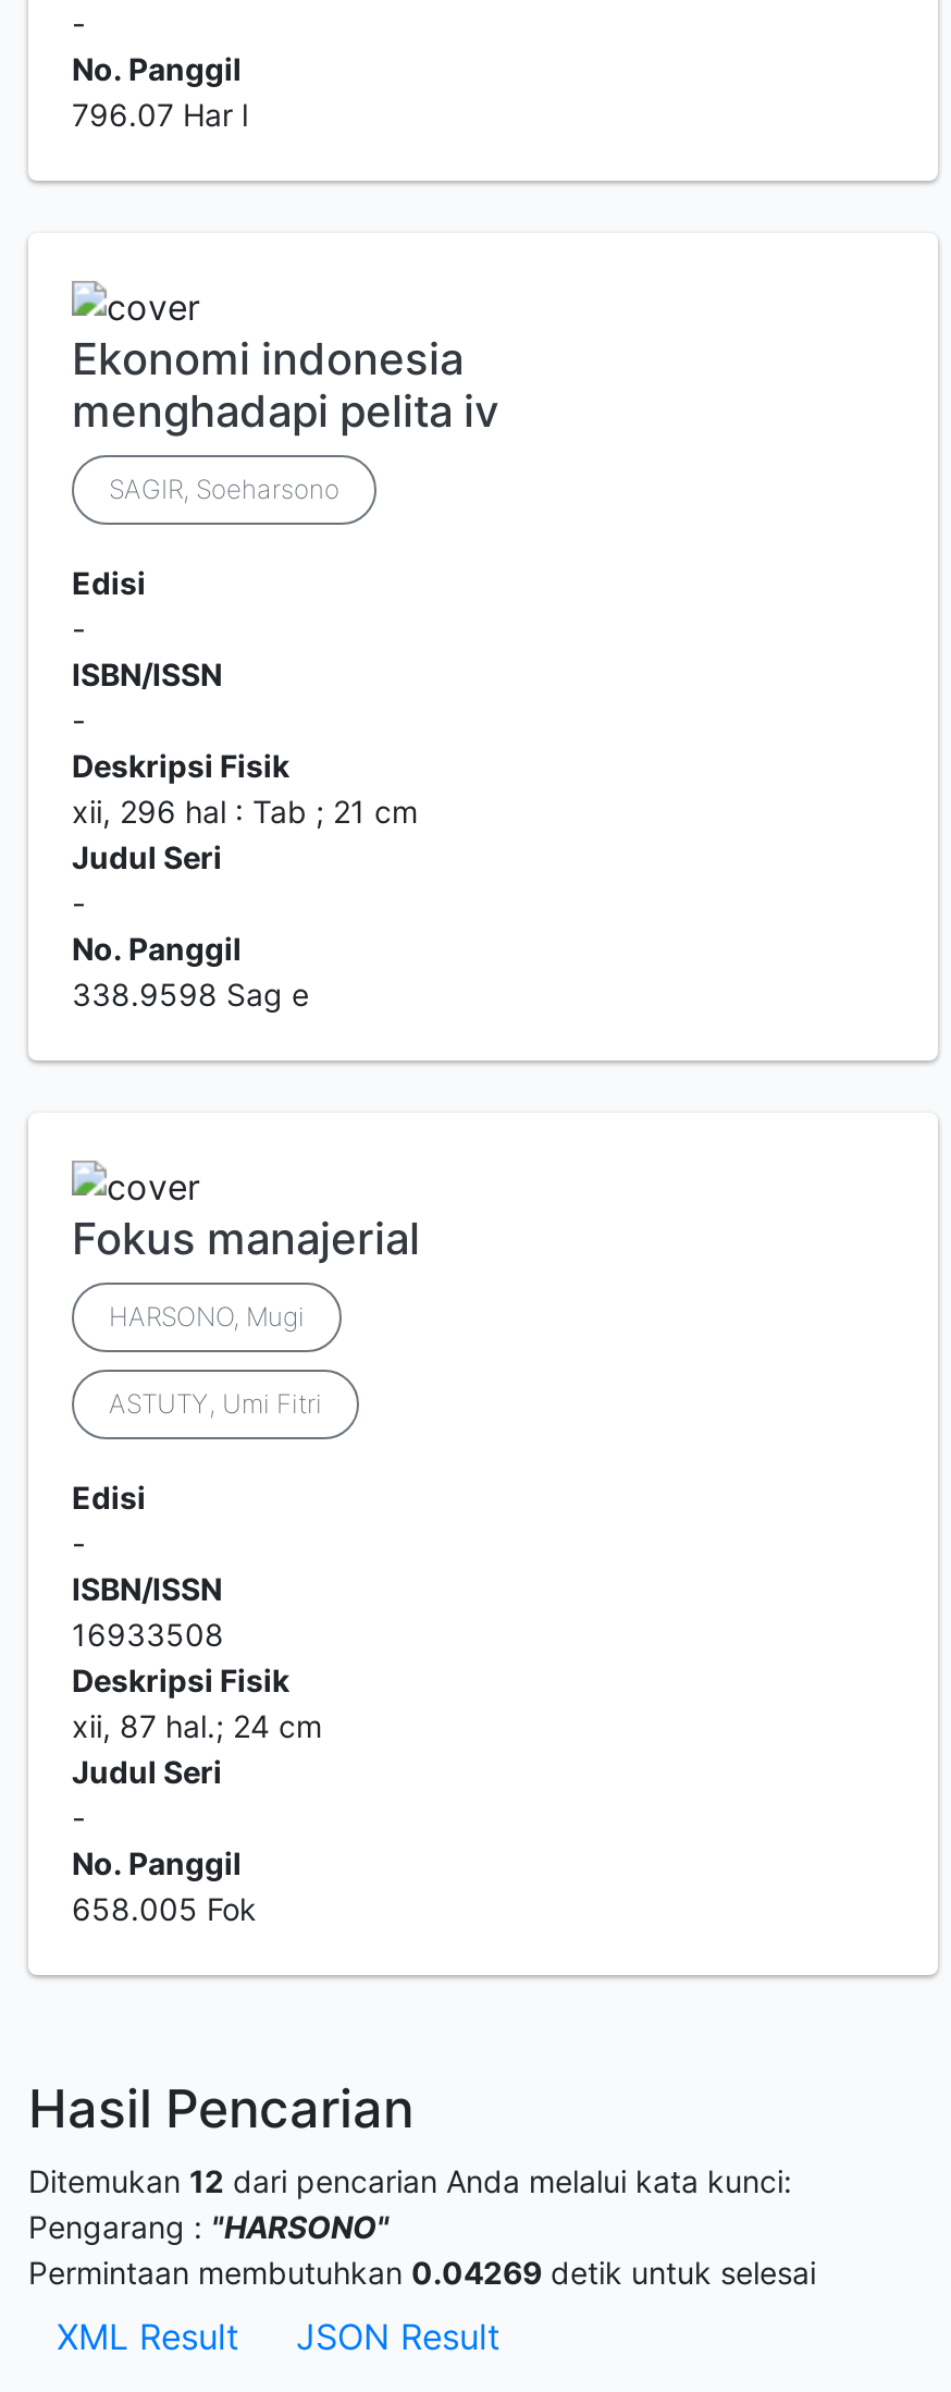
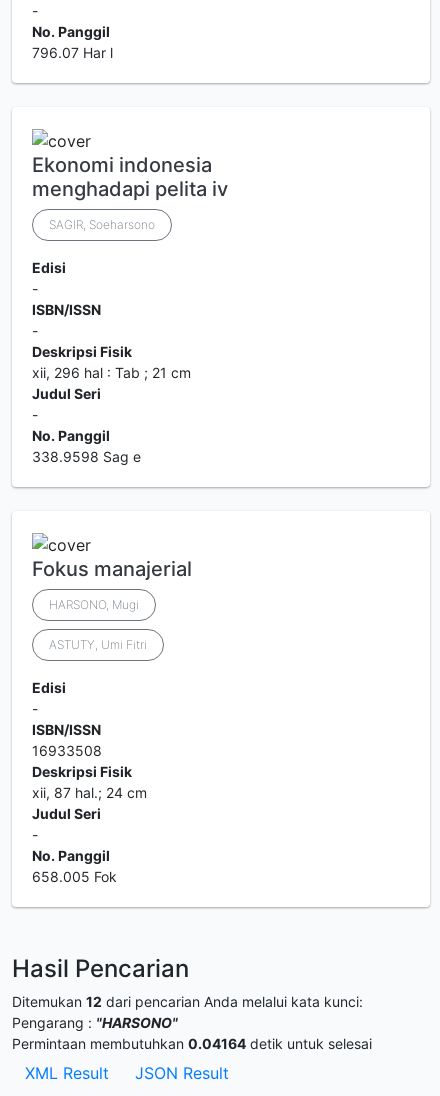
- Permintaan membutuhkan 0.04269 detik untuk selesai
+ Permintaan membutuhkan 0.04164 detik untuk selesai
